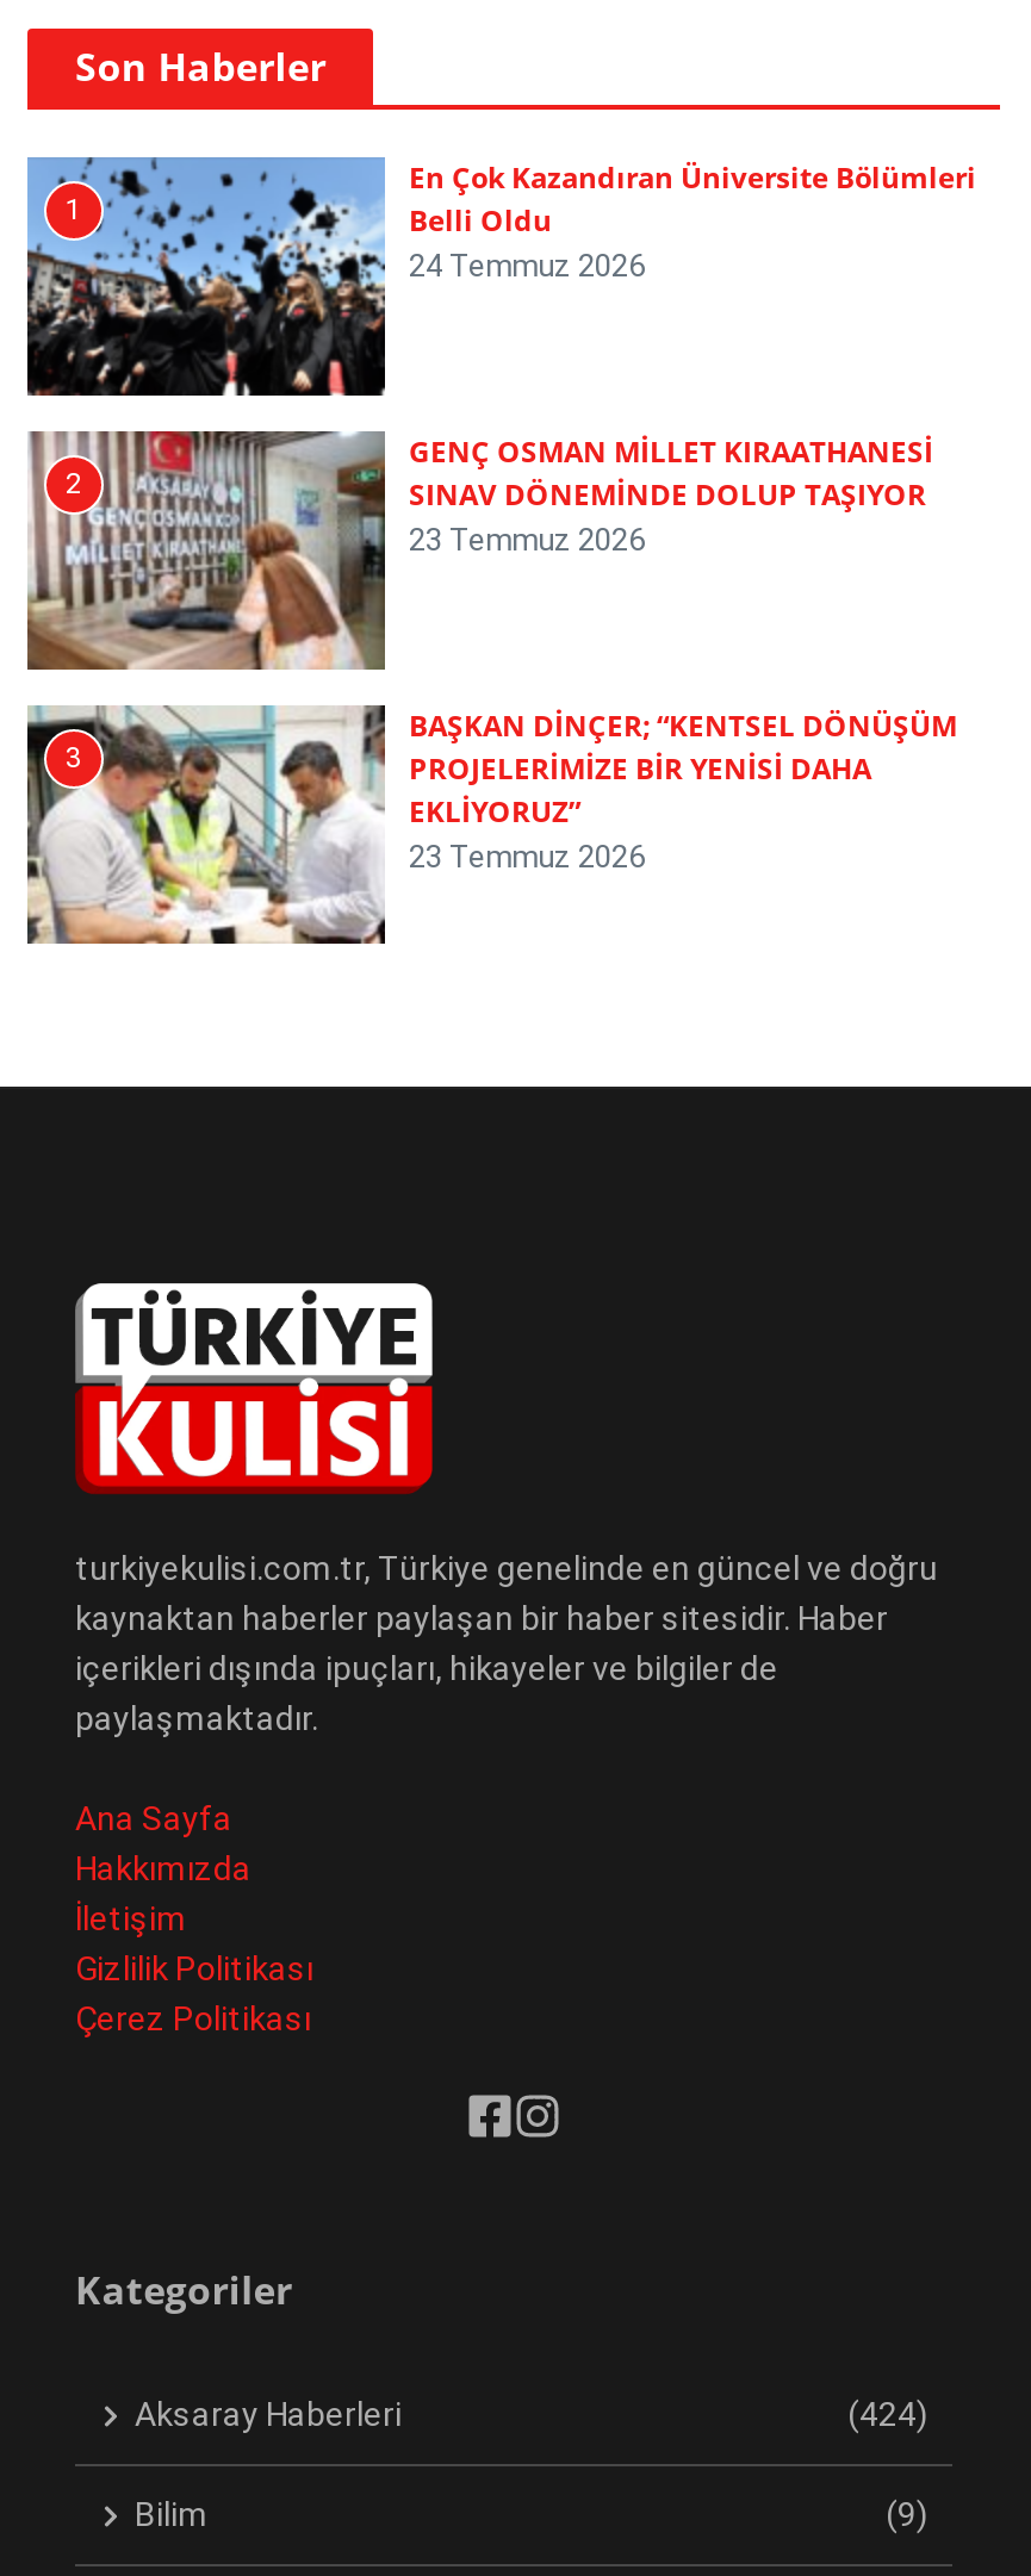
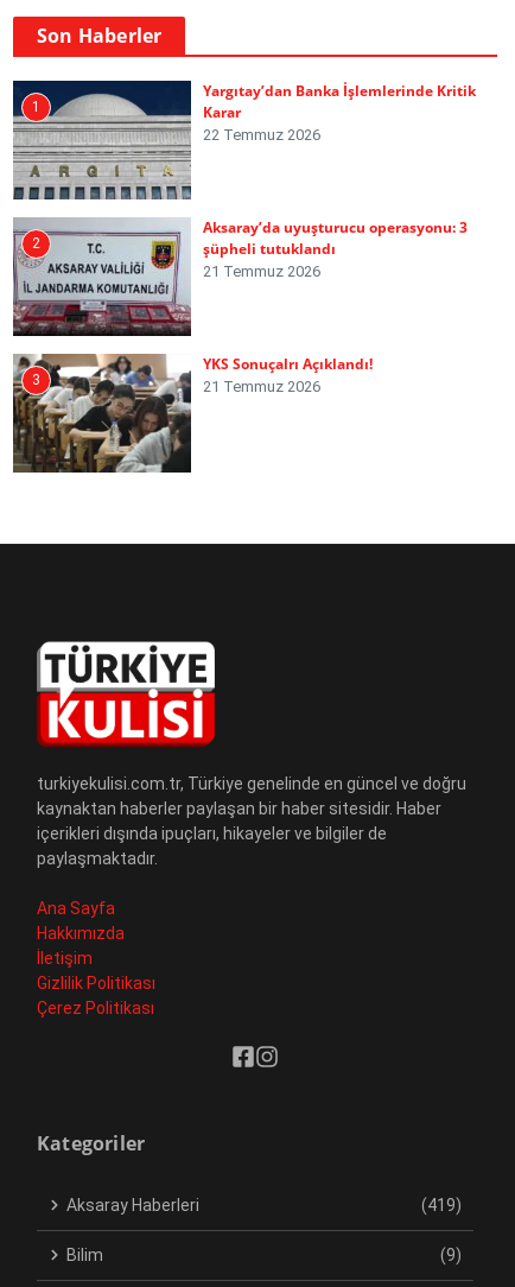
- [image]
- En Çok Kazandıran Üniversite Bölümleri
- Belli Oldu
- 24 Temmuz 2026
+ [image]
+ Yargıtay’dan Banka İşlemlerinde Kritik
+ Karar
+ 22 Temmuz 2026

- [image]
- GENÇ OSMAN MİLLET KIRAATHANESİ
- SINAV DÖNEMİNDE DOLUP TAŞIYOR
- 23 Temmuz 2026
+ [image]
+ Aksaray’da uyuşturucu operasyonu: 3
+ şüpheli tutuklandı
+ 21 Temmuz 2026

- [image]
- BAŞKAN DİNÇER; “KENTSEL DÖNÜŞÜM
- PROJELERİMİZE BİR YENİSİ DAHA
- EKLİYORUZ”
- 23 Temmuz 2026
+ [image]
+ YKS Sonuçalrı Açıklandı!
+ 21 Temmuz 2026

- (424)
+ (419)
